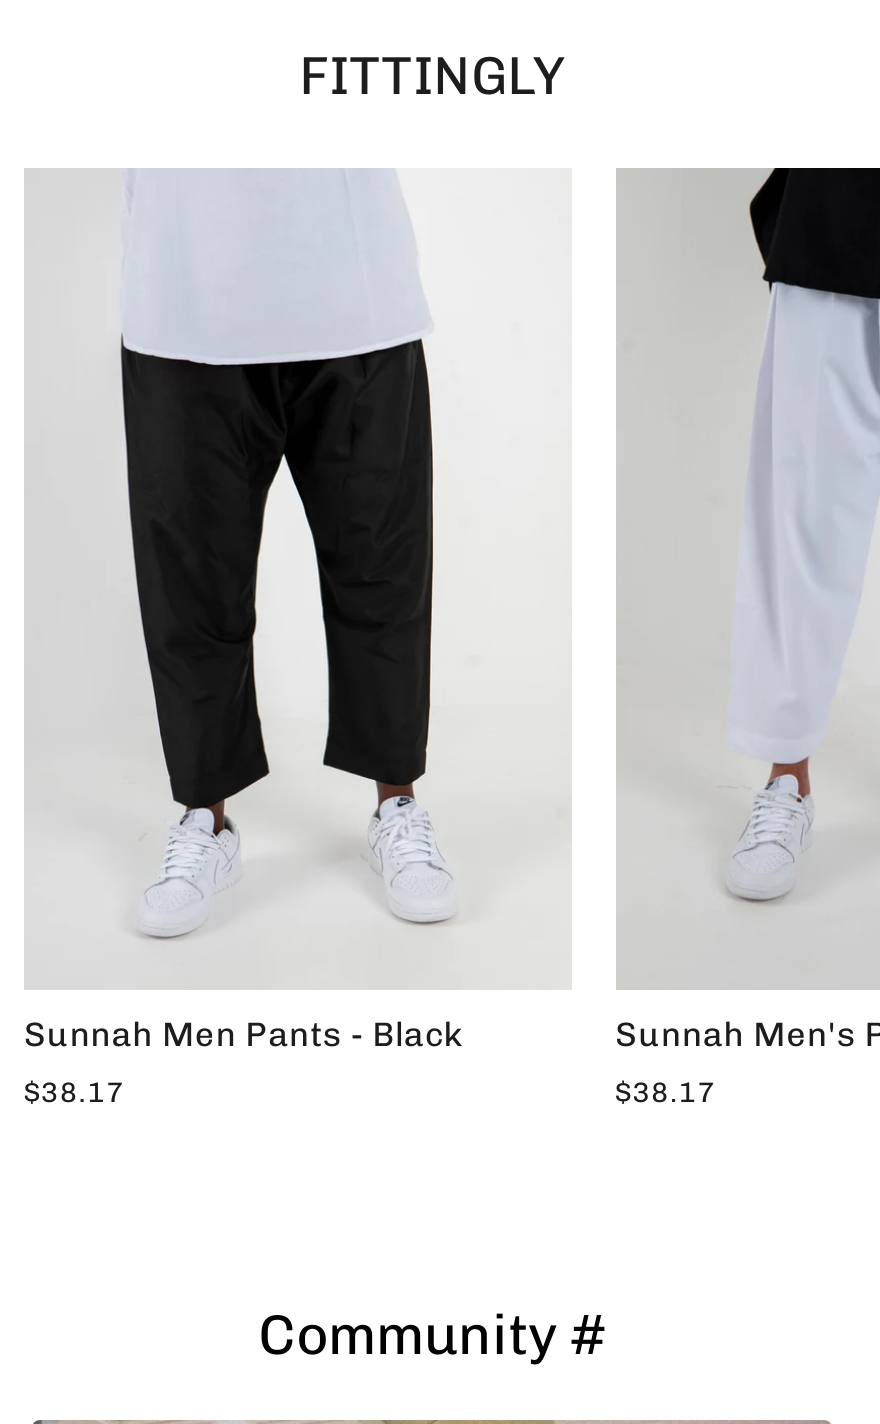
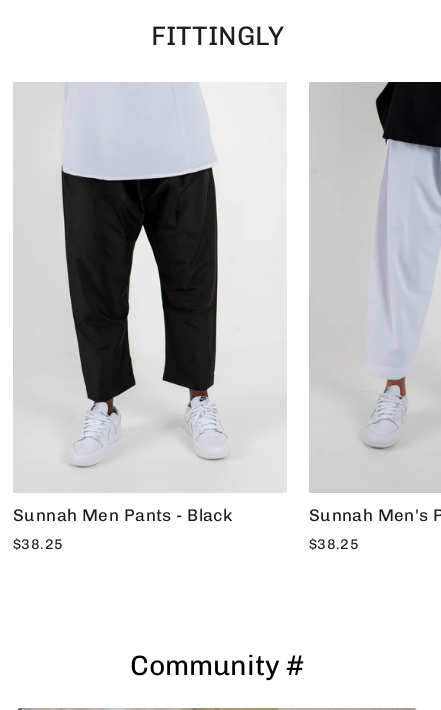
- $38.17
+ $38.25

- $38.17
+ $38.25
